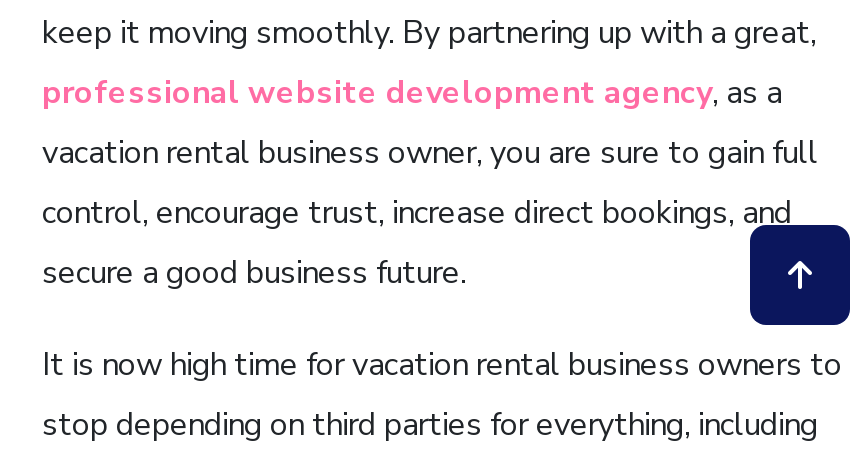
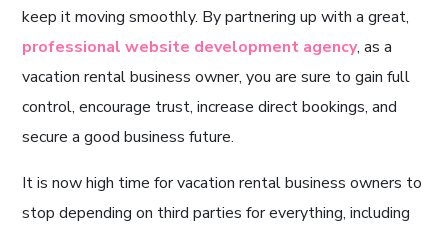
- [image]
